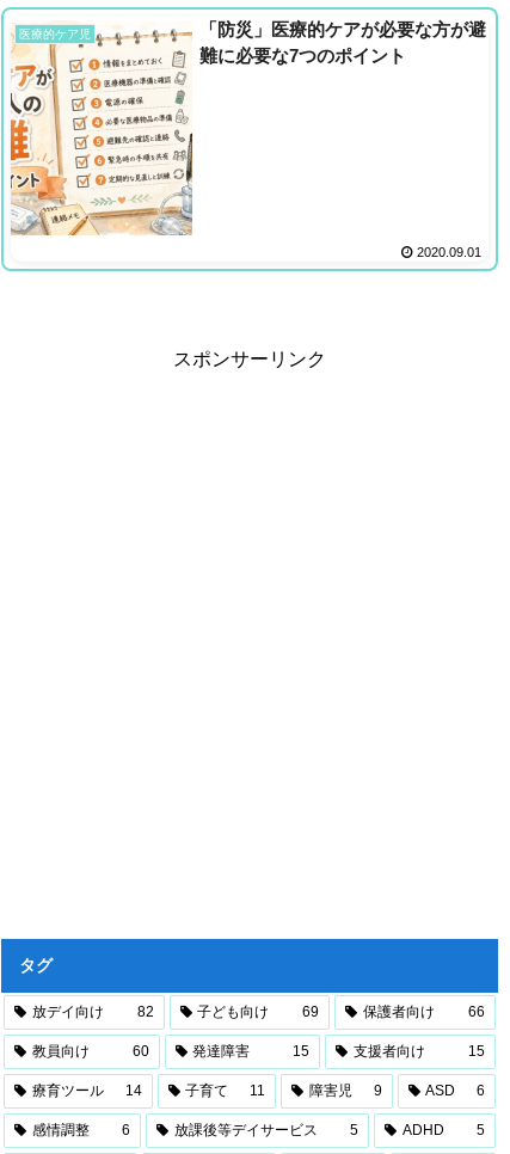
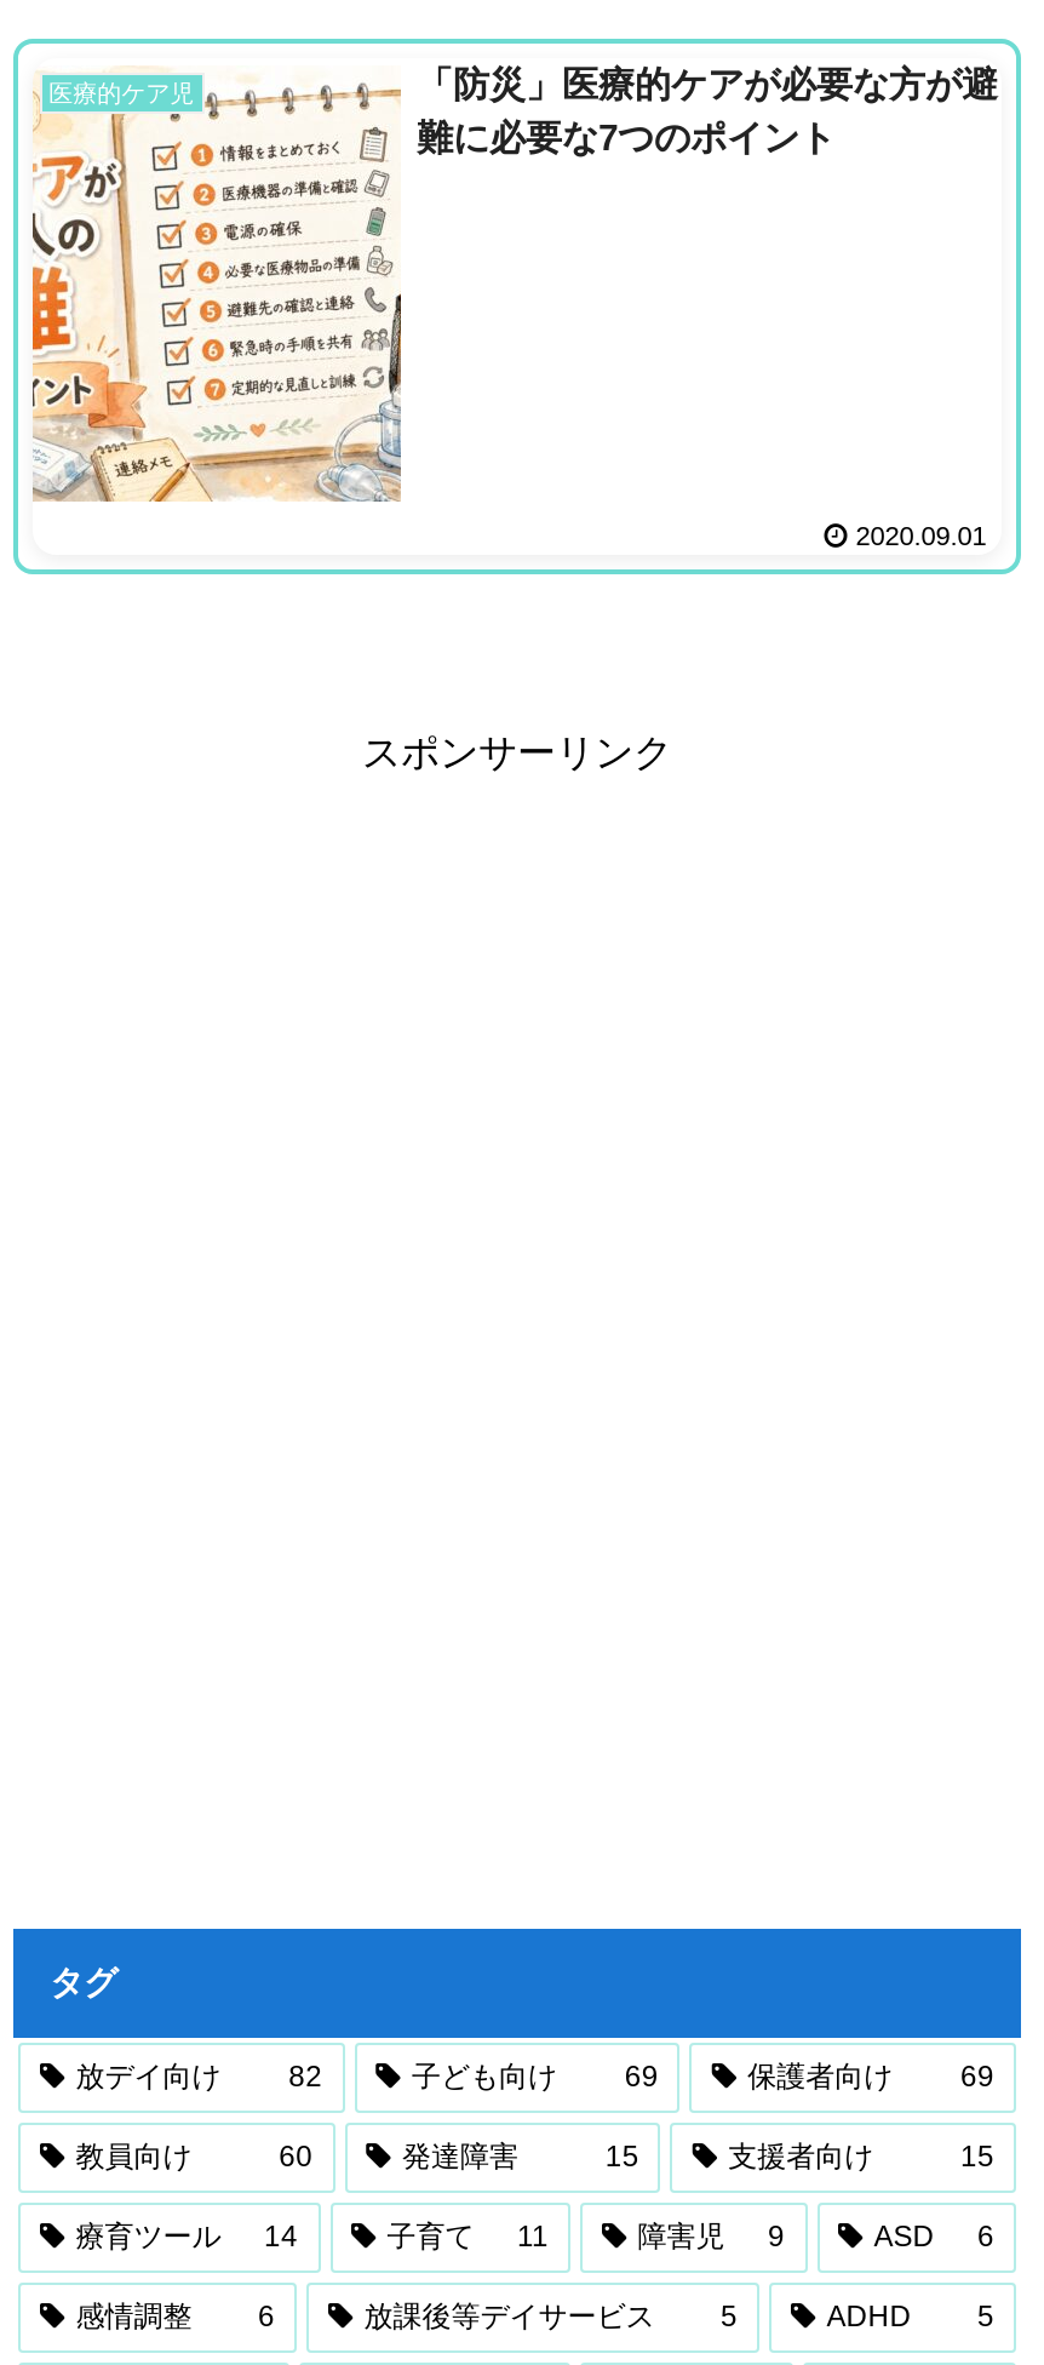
- 保護者向け 66
+ 保護者向け 69
